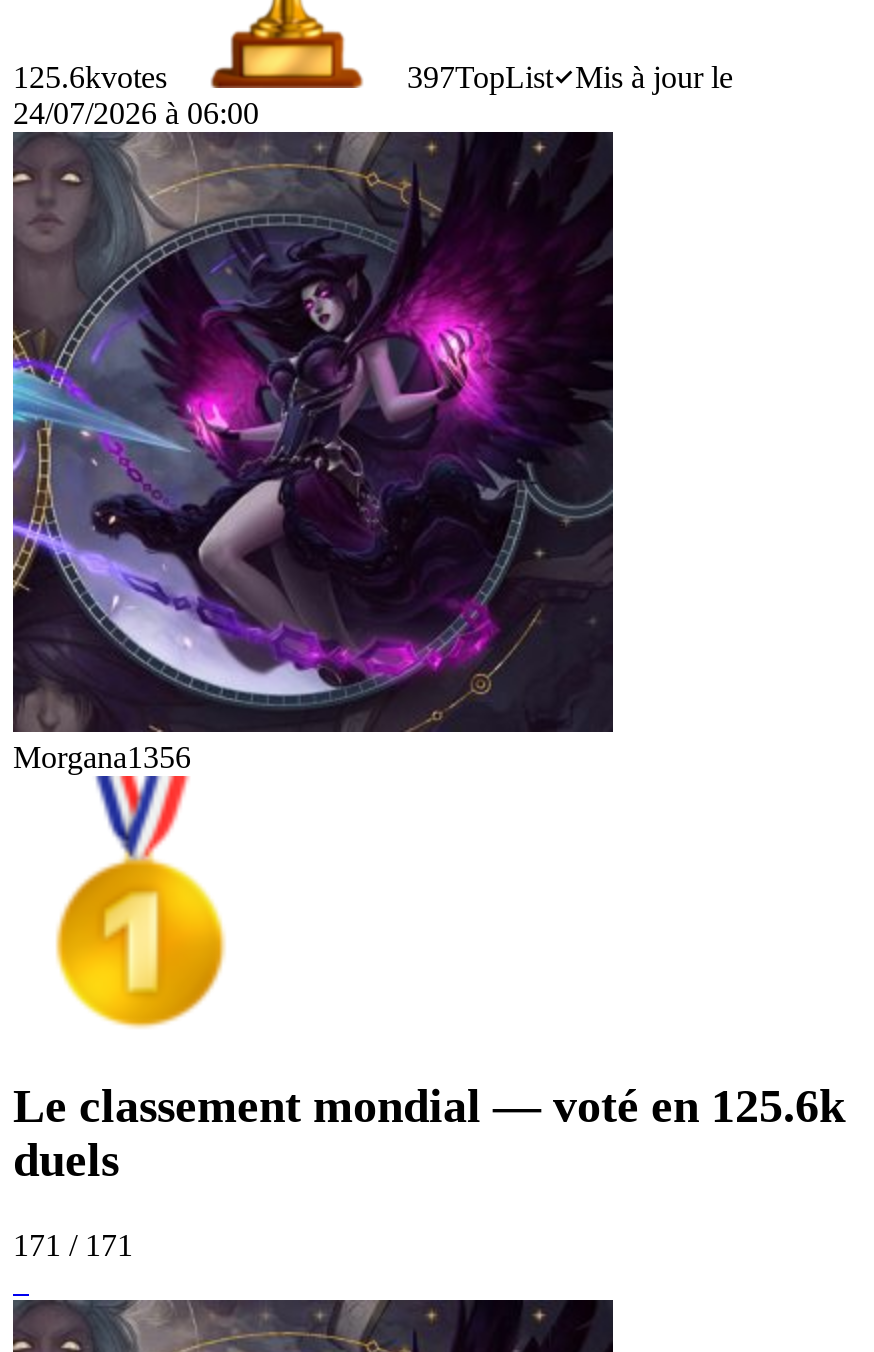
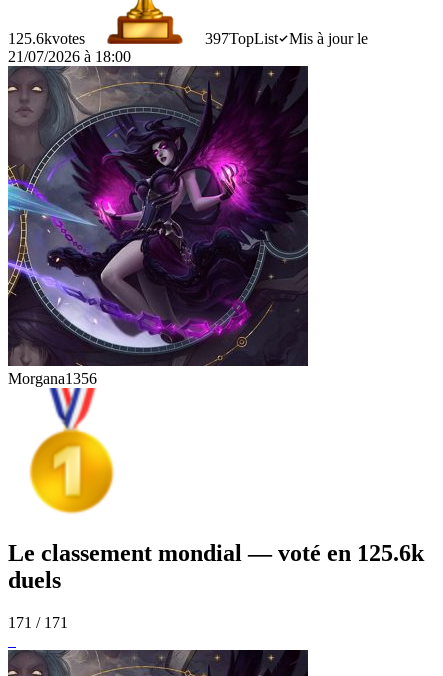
- 24/07/2026 à 06:00
+ 21/07/2026 à 18:00
